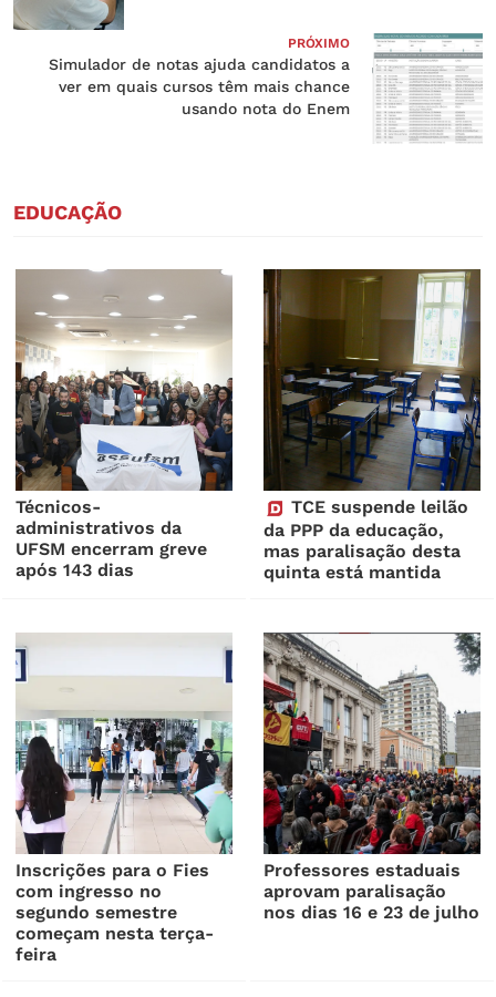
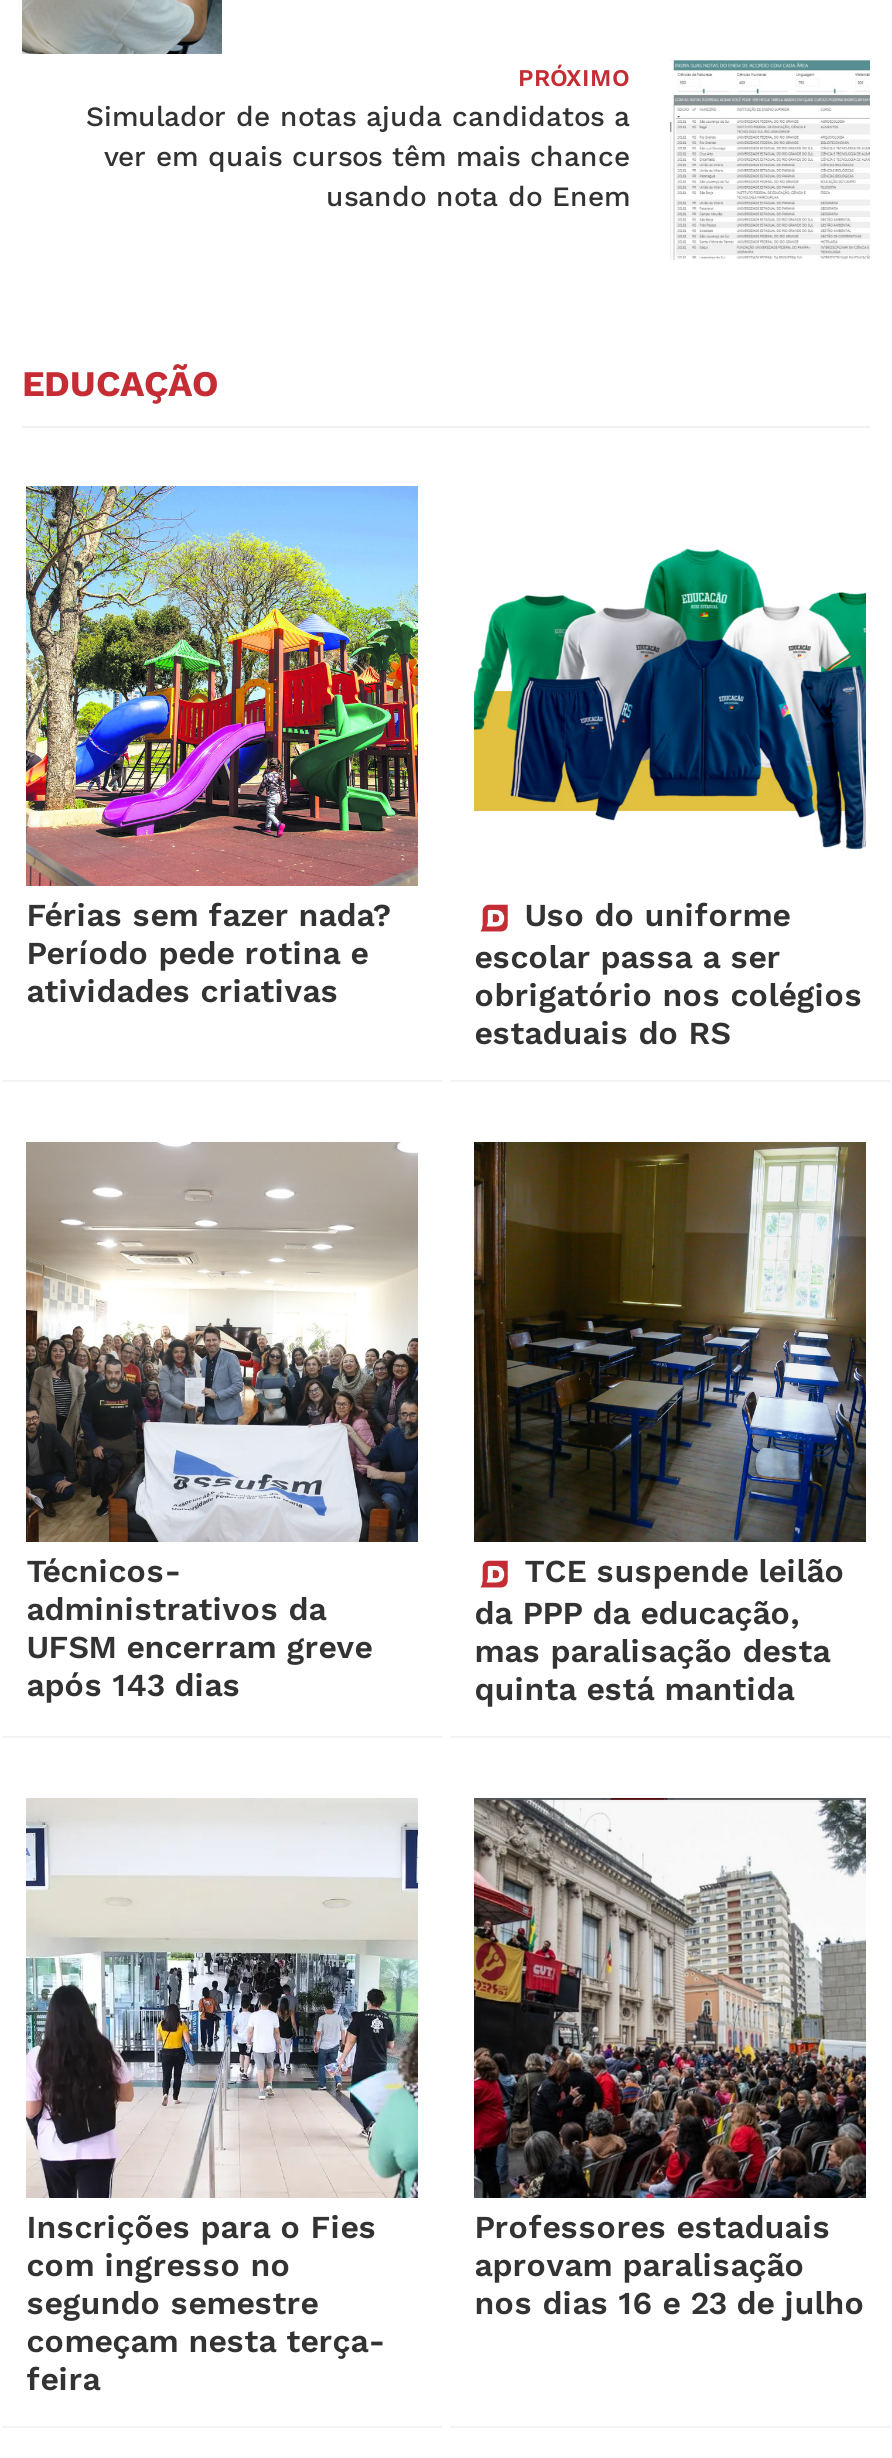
+ [image]
+ Férias sem fazer nada?
+ Período pede rotina e
+ atividades criativas

+ [image]
+ Uso do uniforme
+ escolar passa a ser
+ obrigatório nos colégios
+ estaduais do RS
